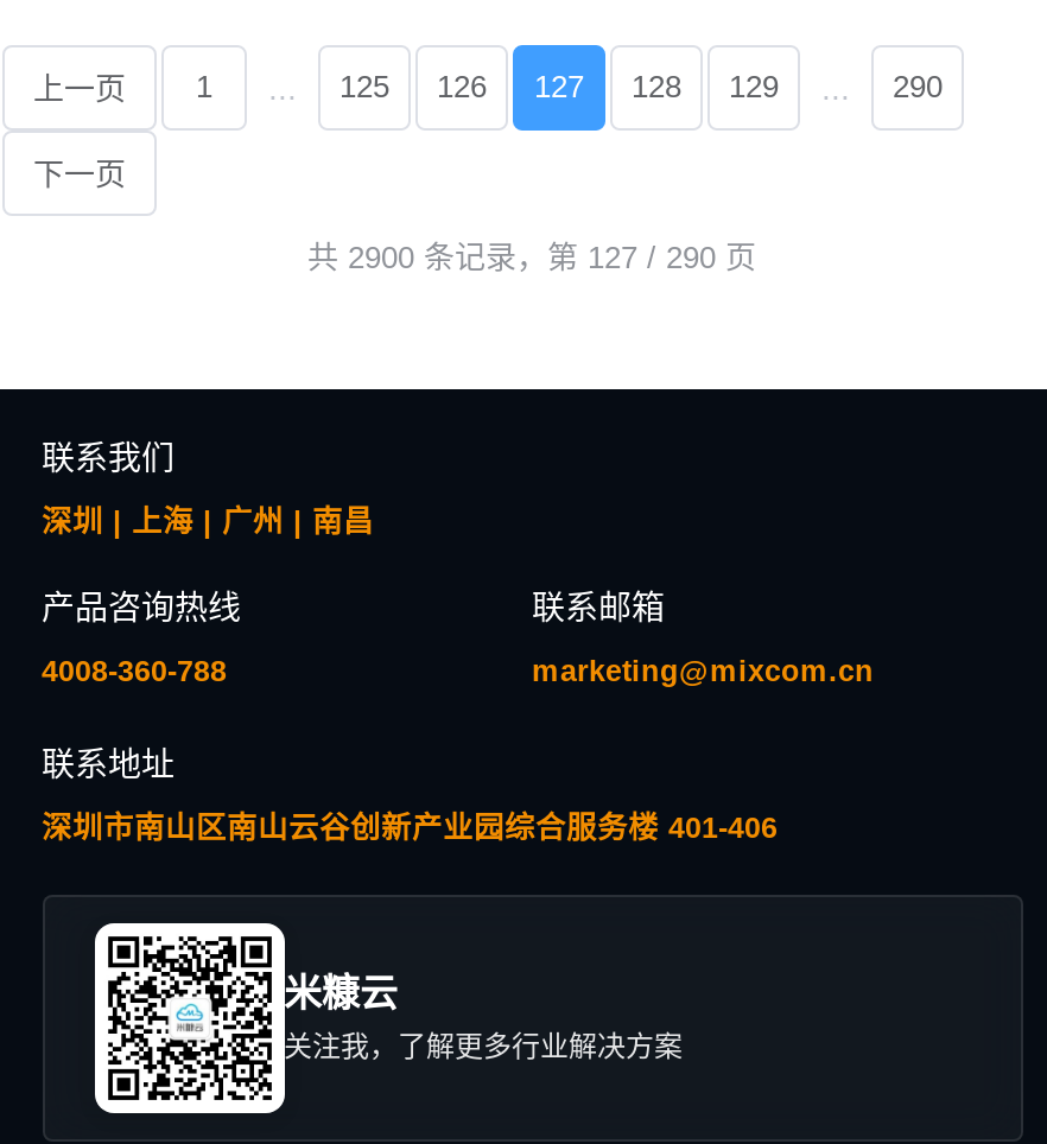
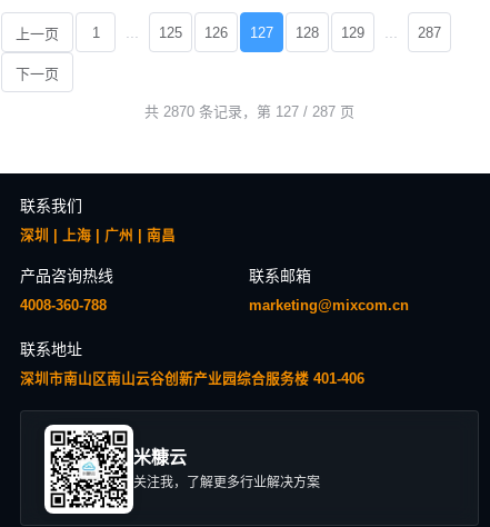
- 290
+ 287

- 共 2900 条记录，第 127 / 290 页
+ 共 2870 条记录，第 127 / 287 页
